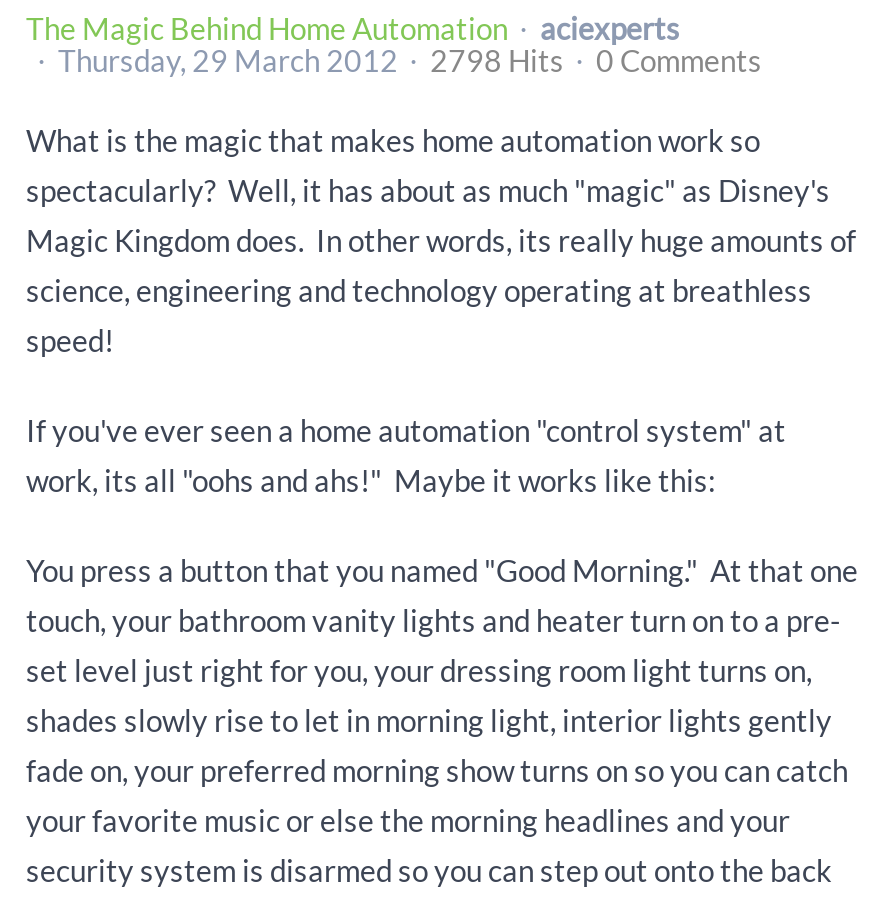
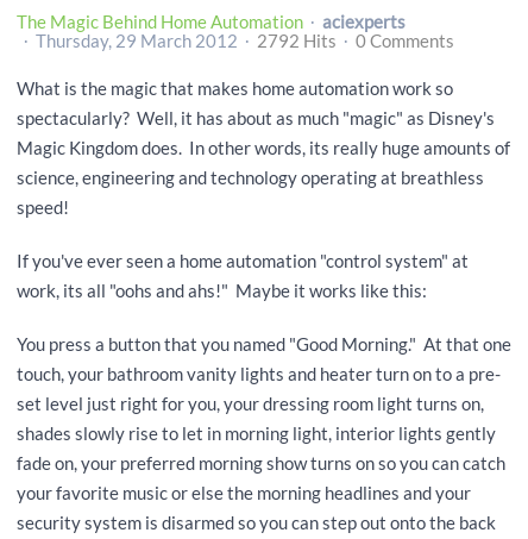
- Thursday, 29 March 2012 2798 Hits 0 Comments
+ Thursday, 29 March 2012 2792 Hits 0 Comments
